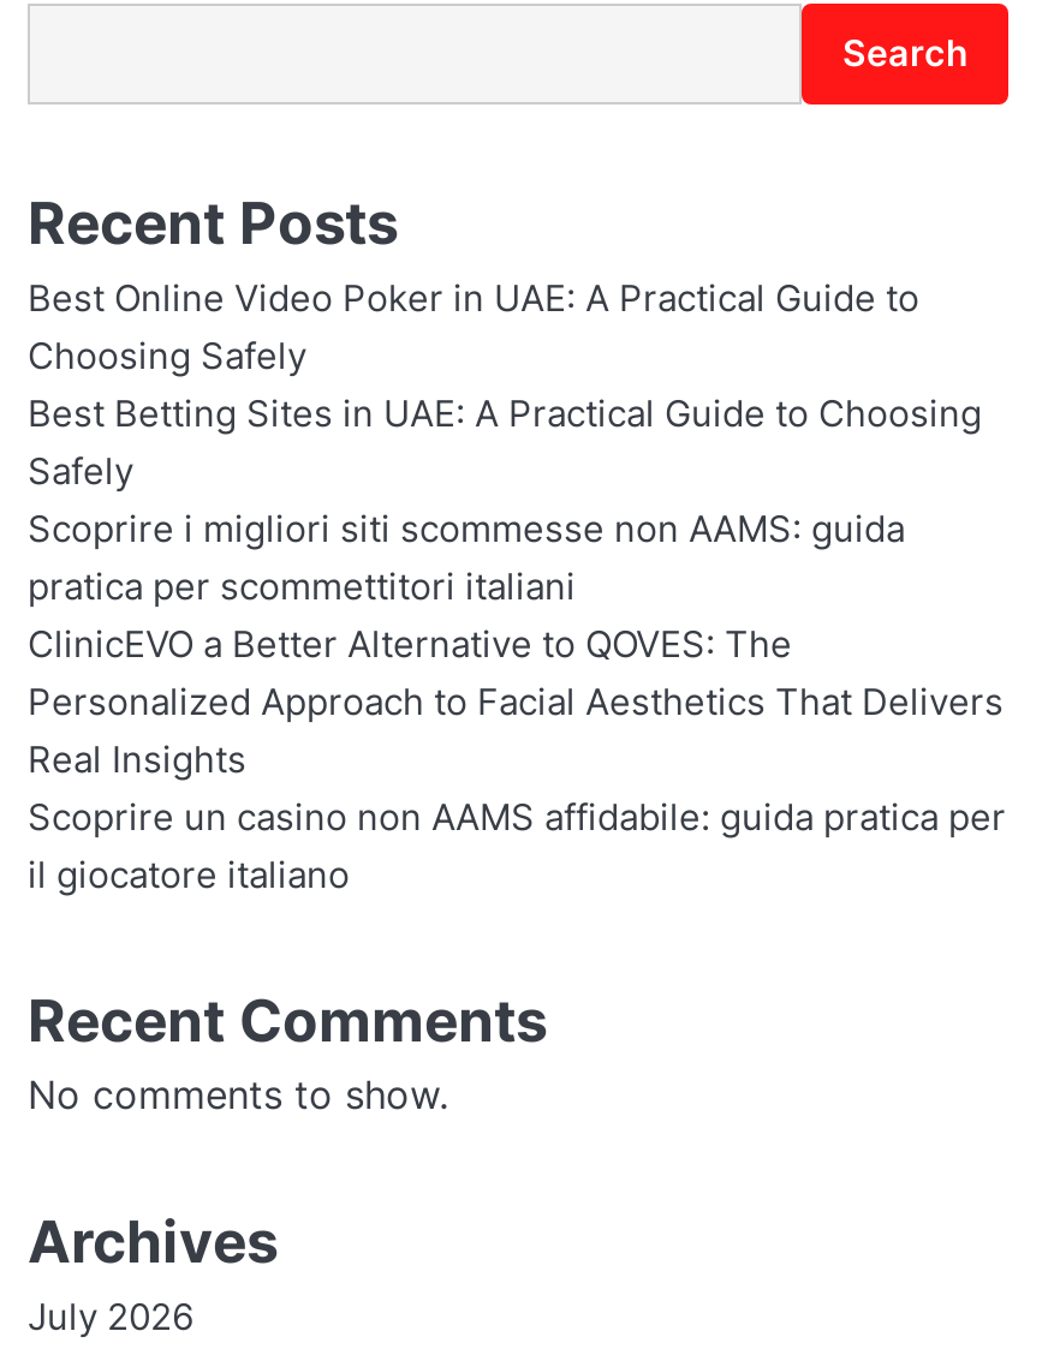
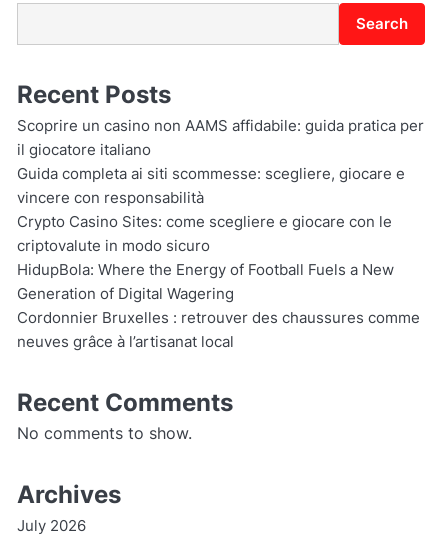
- Best Online Video Poker in UAE: A Practical Guide to
- Choosing Safely
- Best Betting Sites in UAE: A Practical Guide to Choosing
- Safely
- Scoprire i migliori siti scommesse non AAMS: guida
- pratica per scommettitori italiani
- ClinicEVO a Better Alternative to QOVES: The
- Personalized Approach to Facial Aesthetics That Delivers
- Real Insights

moved up: Scoprire un casino non AAMS affidabile: guida pratica per | il giocatore italiano

+ Guida completa ai siti scommesse: scegliere, giocare e
+ vincere con responsabilità
+ Crypto Casino Sites: come scegliere e giocare con le
+ criptovalute in modo sicuro
+ HidupBola: Where the Energy of Football Fuels a New
+ Generation of Digital Wagering
+ Cordonnier Bruxelles : retrouver des chaussures comme
+ neuves grâce à l’artisanat local
